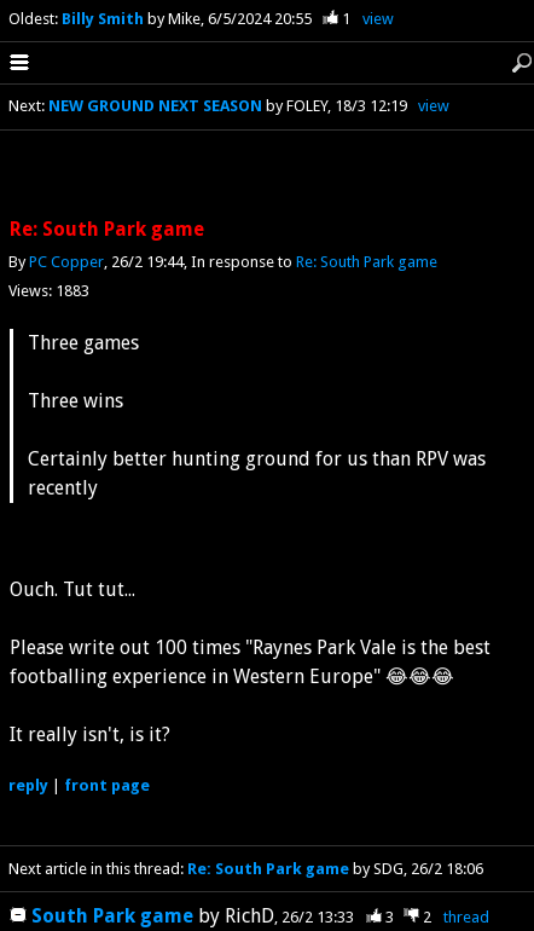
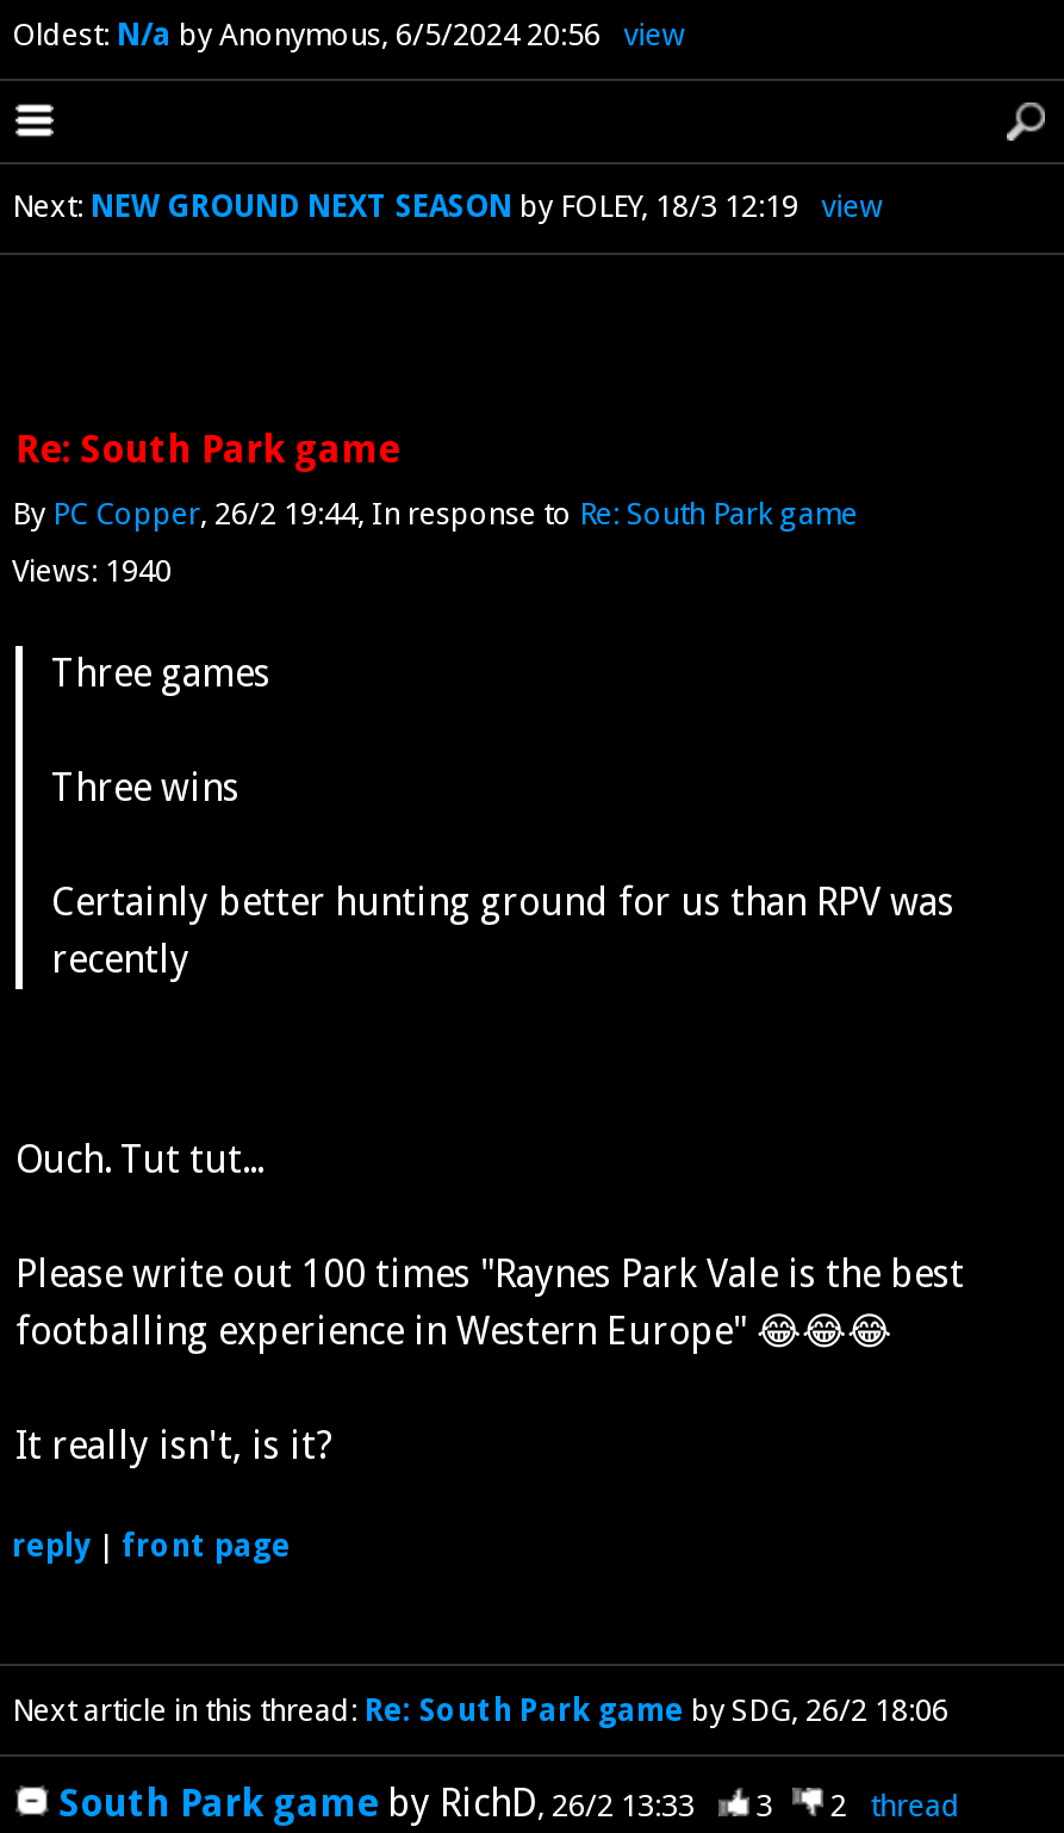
- Oldest: Billy Smith by Mike 6/5/2024 20:55
- 1
+ Oldest: N/a by Anonymous 6/5/2024 20:56

- Views: 1883
+ Views: 1940
